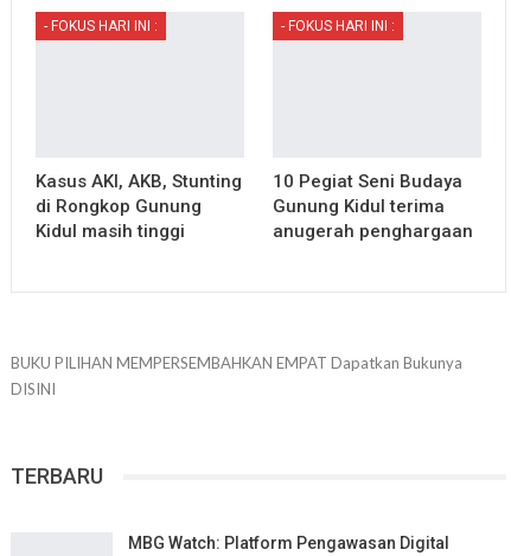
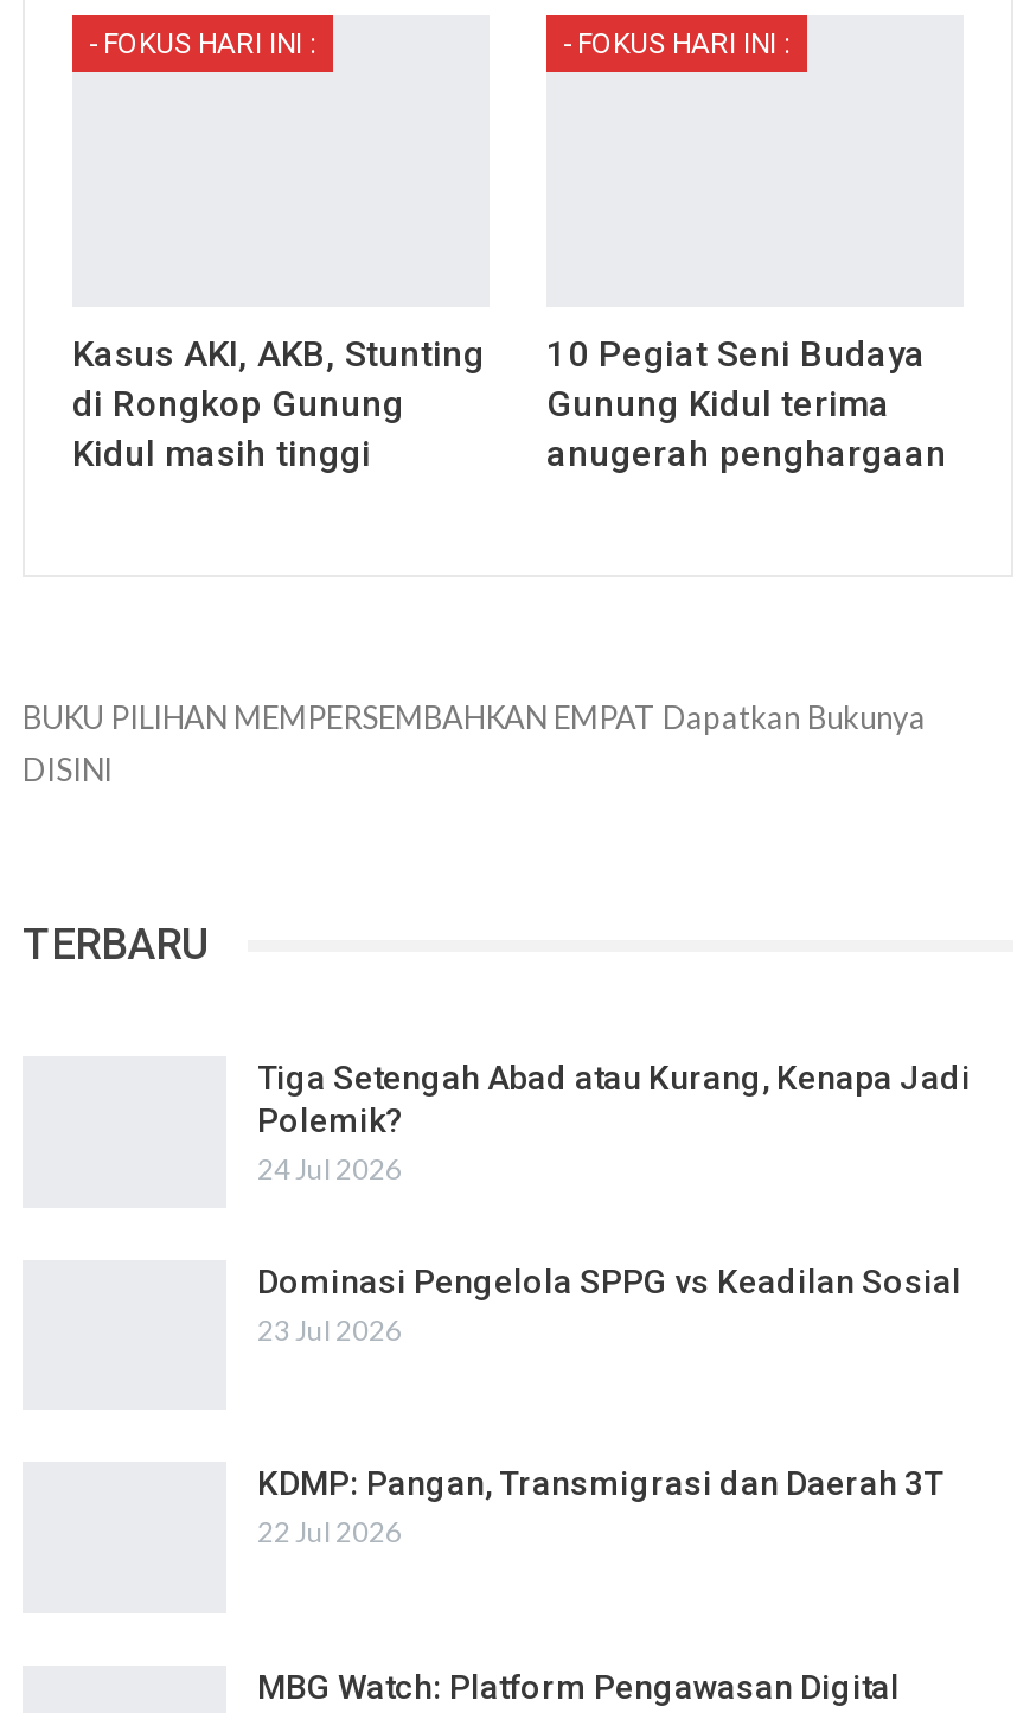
+ Tiga Setengah Abad atau Kurang, Kenapa Jadi
+ Polemik?
+ 24 Jul 2026
+ Dominasi Pengelola SPPG vs Keadilan Sosial
+ 23 Jul 2026

+ KDMP: Pangan, Transmigrasi dan Daerah 3T
+ 22 Jul 2026
